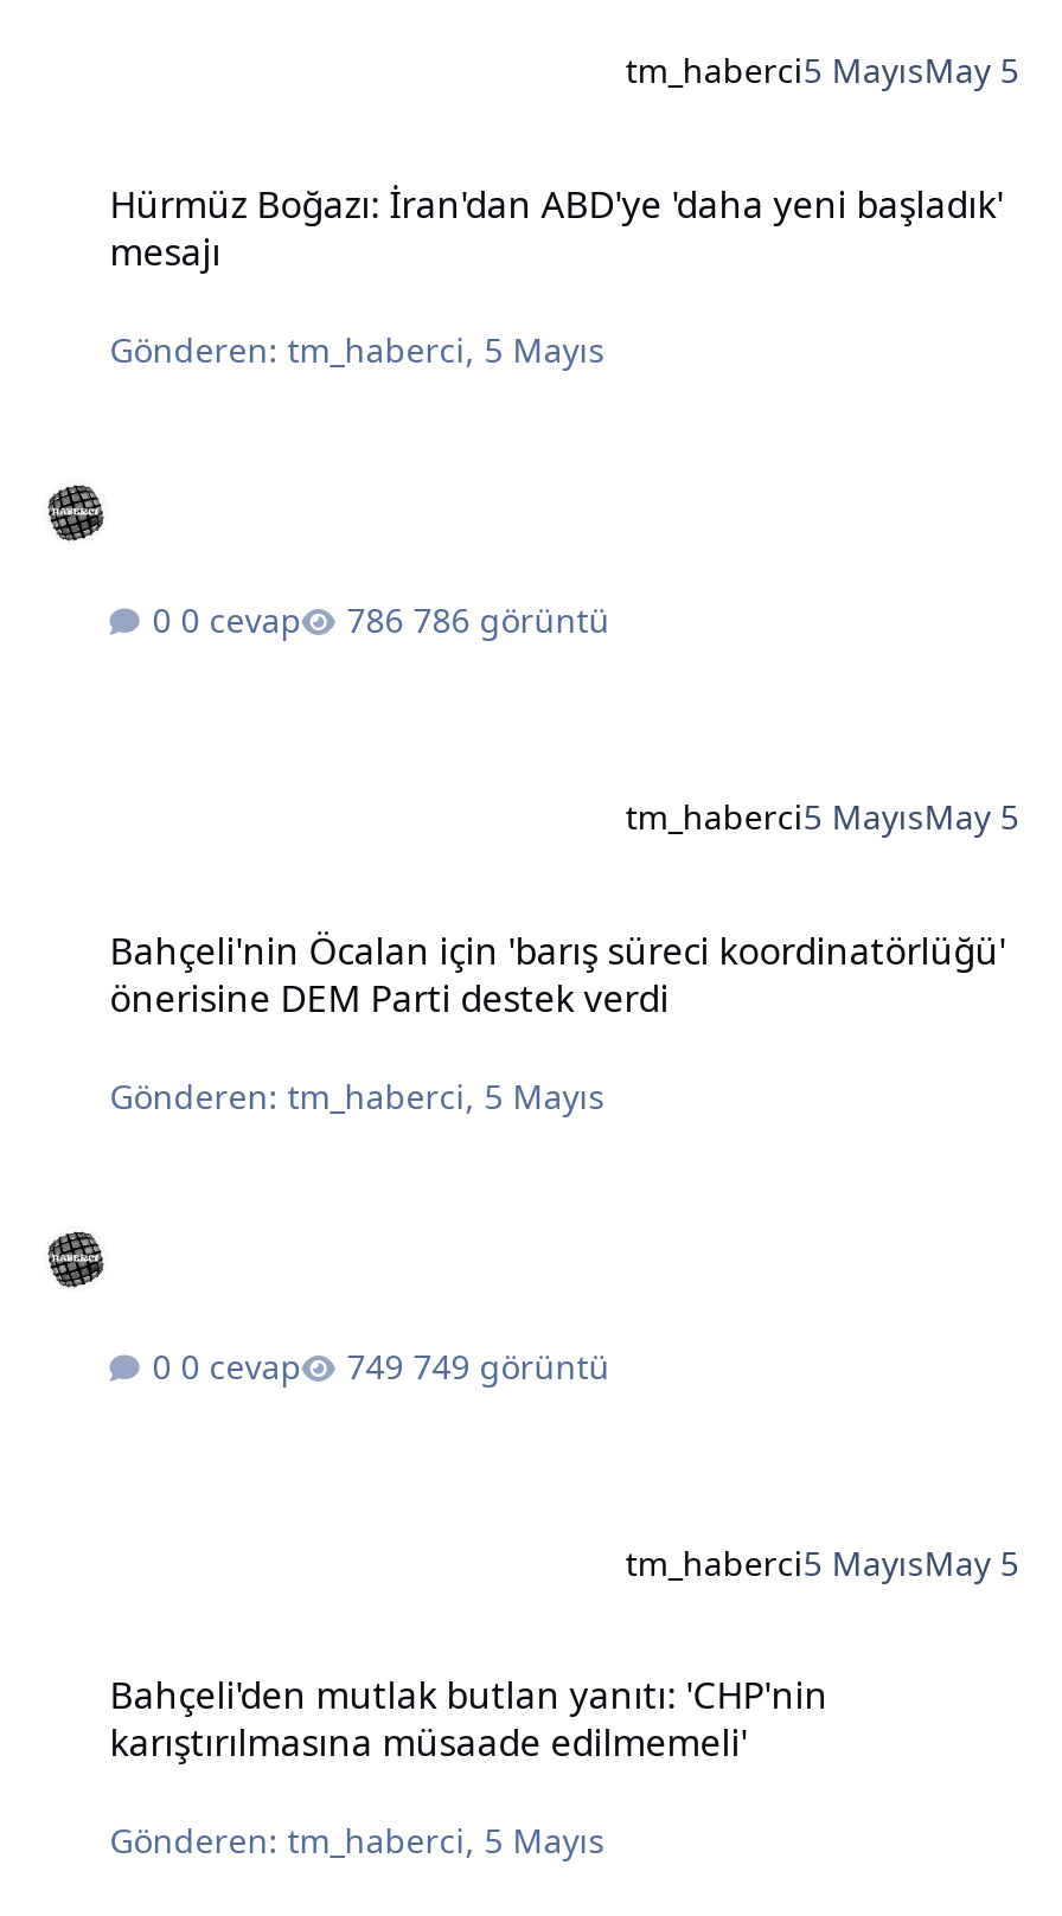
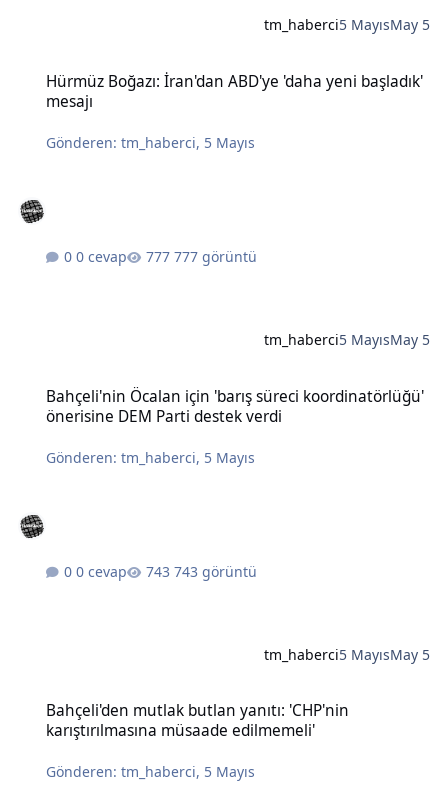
- 786 görüntü
+ 777 görüntü

- 749 görüntü
+ 743 görüntü
